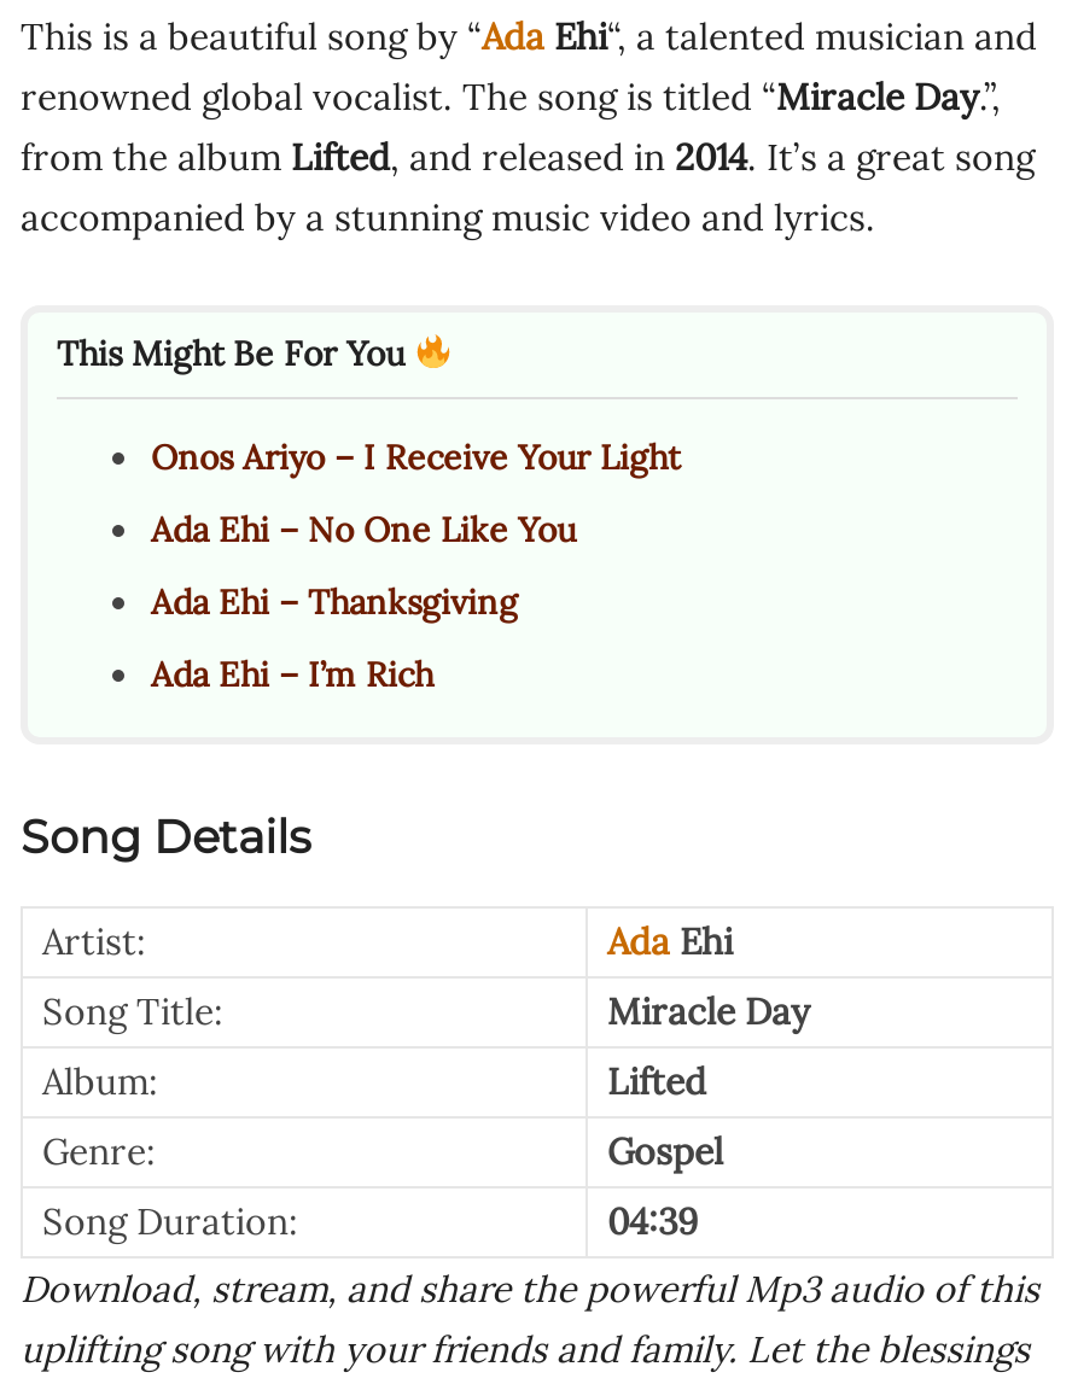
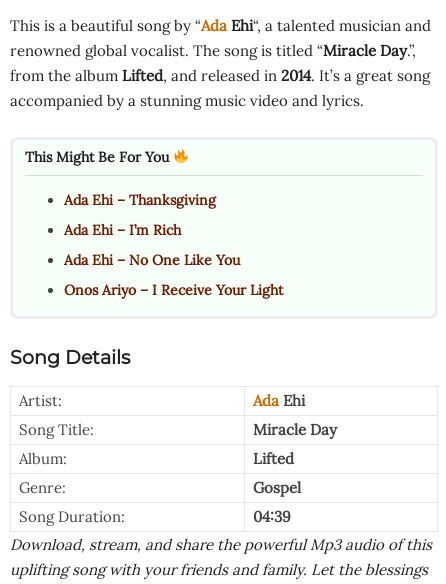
moved down: Ada Ehi – No One Like You | Onos Ariyo – I Receive Your Light

moved up: Ada Ehi – Thanksgiving | Ada Ehi – I’m Rich
